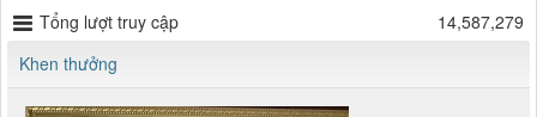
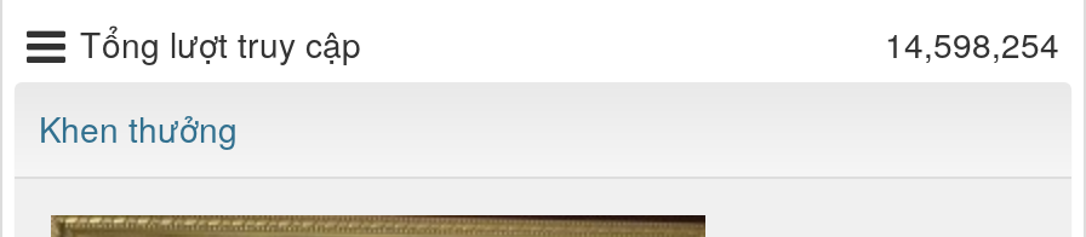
- 14,587,279
+ 14,598,254
